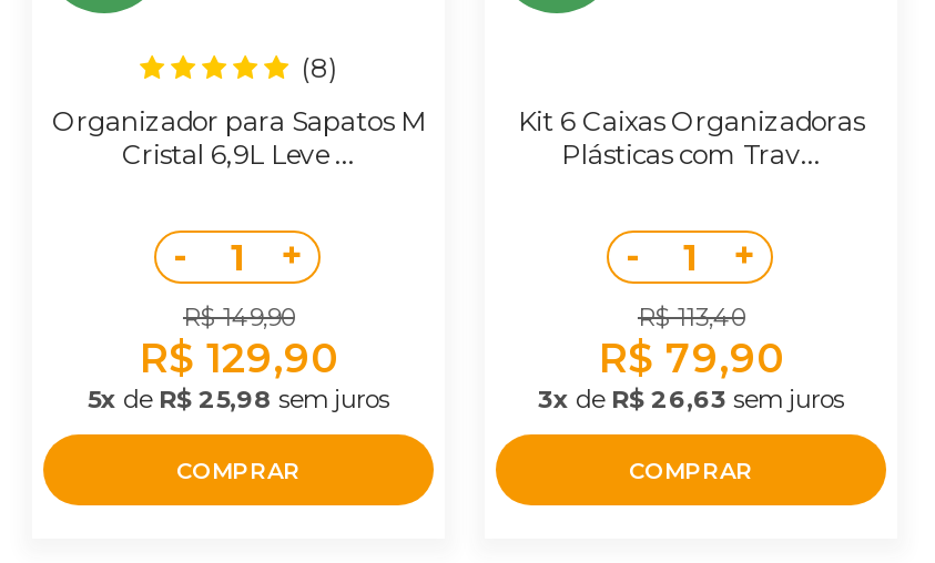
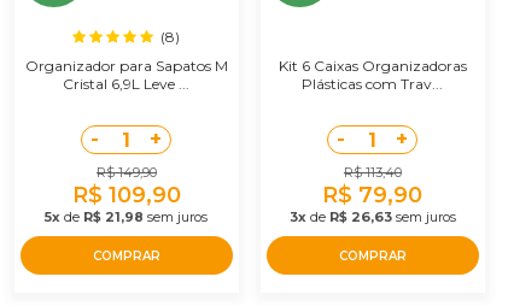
- R$ 129,90
+ R$ 109,90

- 5x de R$ 25,98 sem juros
+ 5x de R$ 21,98 sem juros
